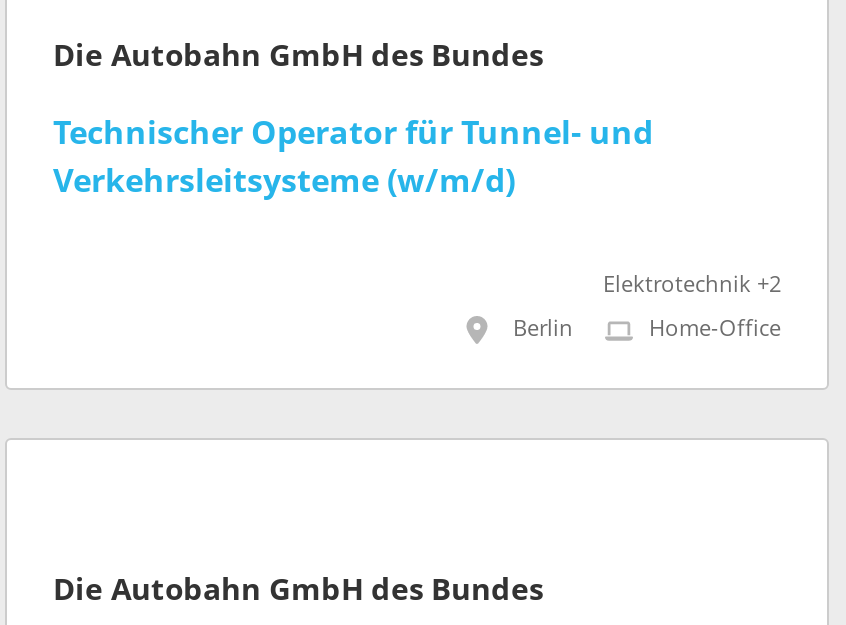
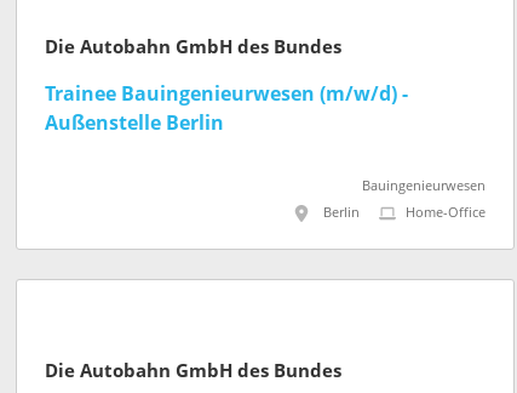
- Technischer Operator für Tunnel- und
- Verkehrsleitsysteme (w/m/d)
+ Trainee Bauingenieurwesen (m/w/d) -
+ Außenstelle Berlin

- Elektrotechnik +2
+ Bauingenieurwesen
